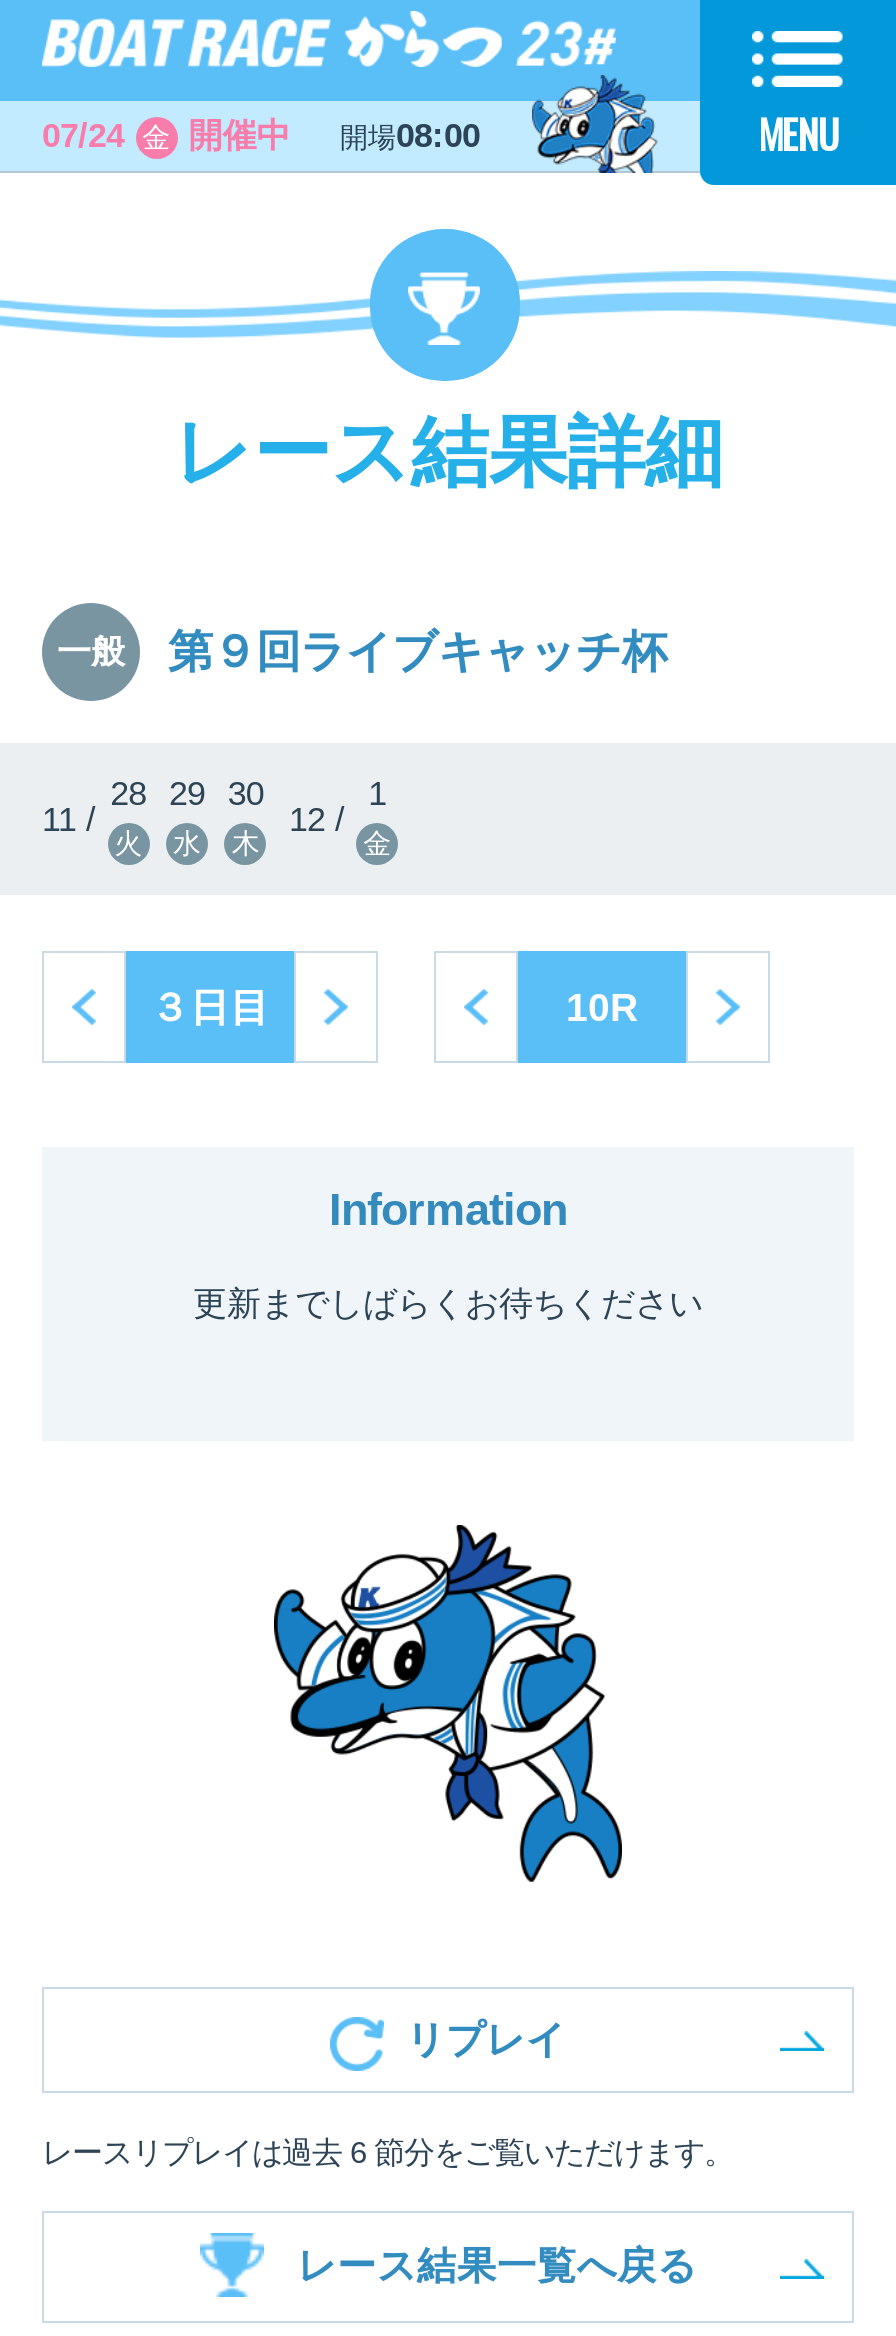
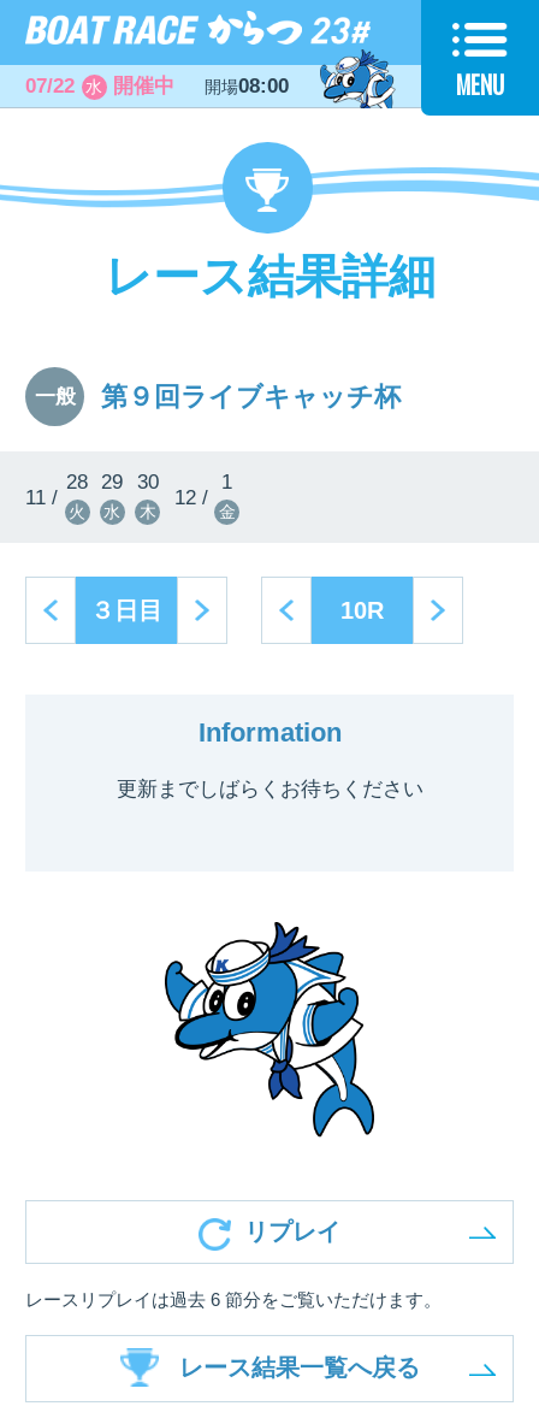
- 07/24 金 開催中 開場08:00
+ 07/22 水 開催中 開場08:00
